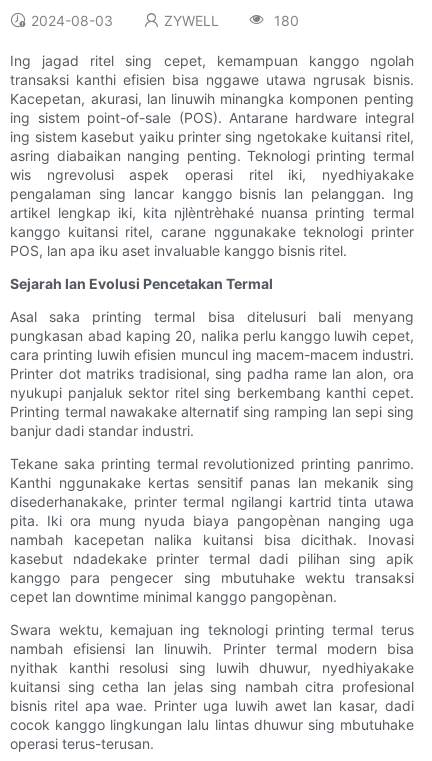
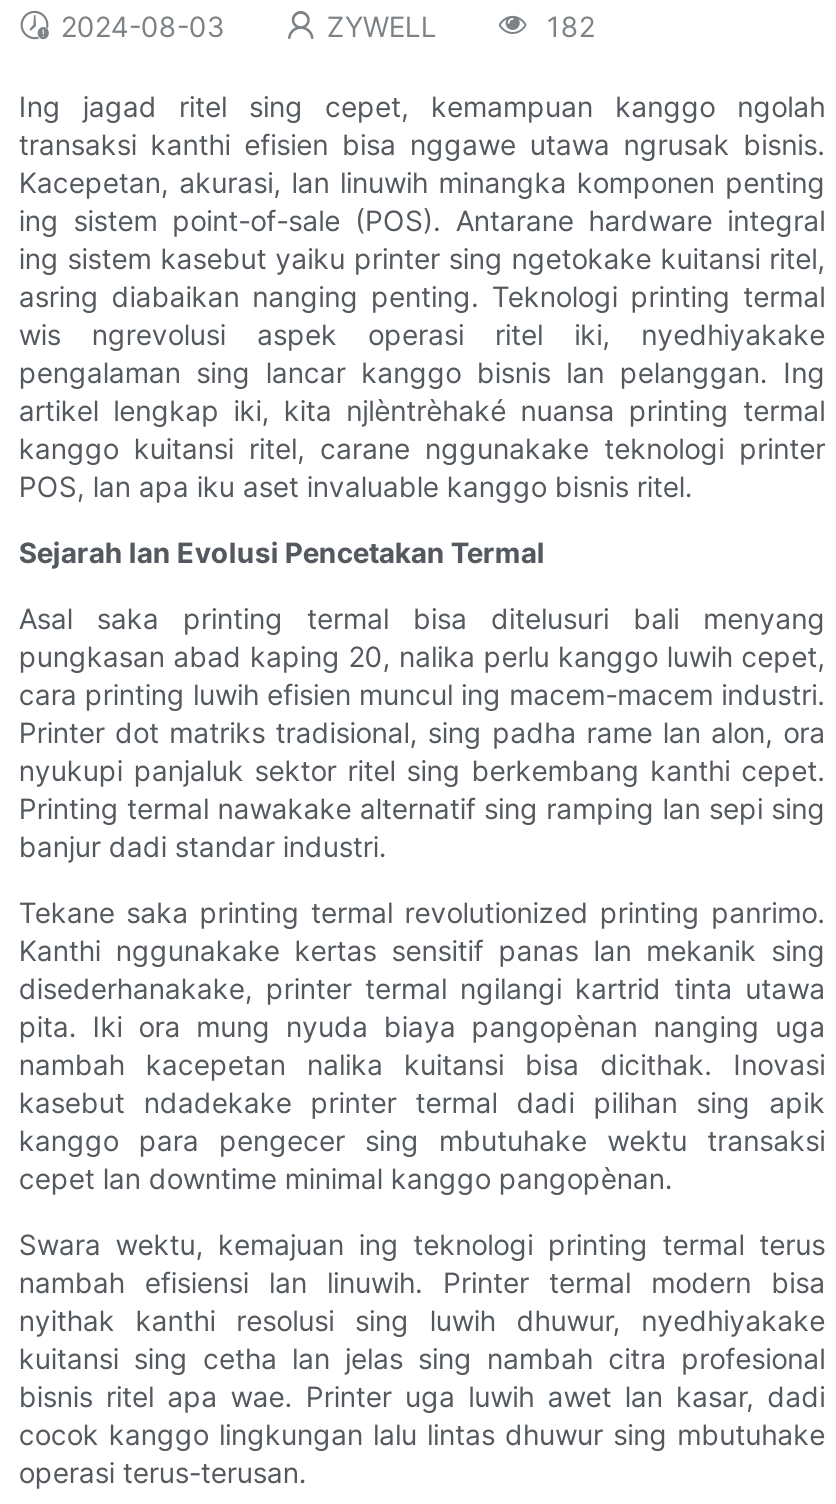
- 180
+ 182
